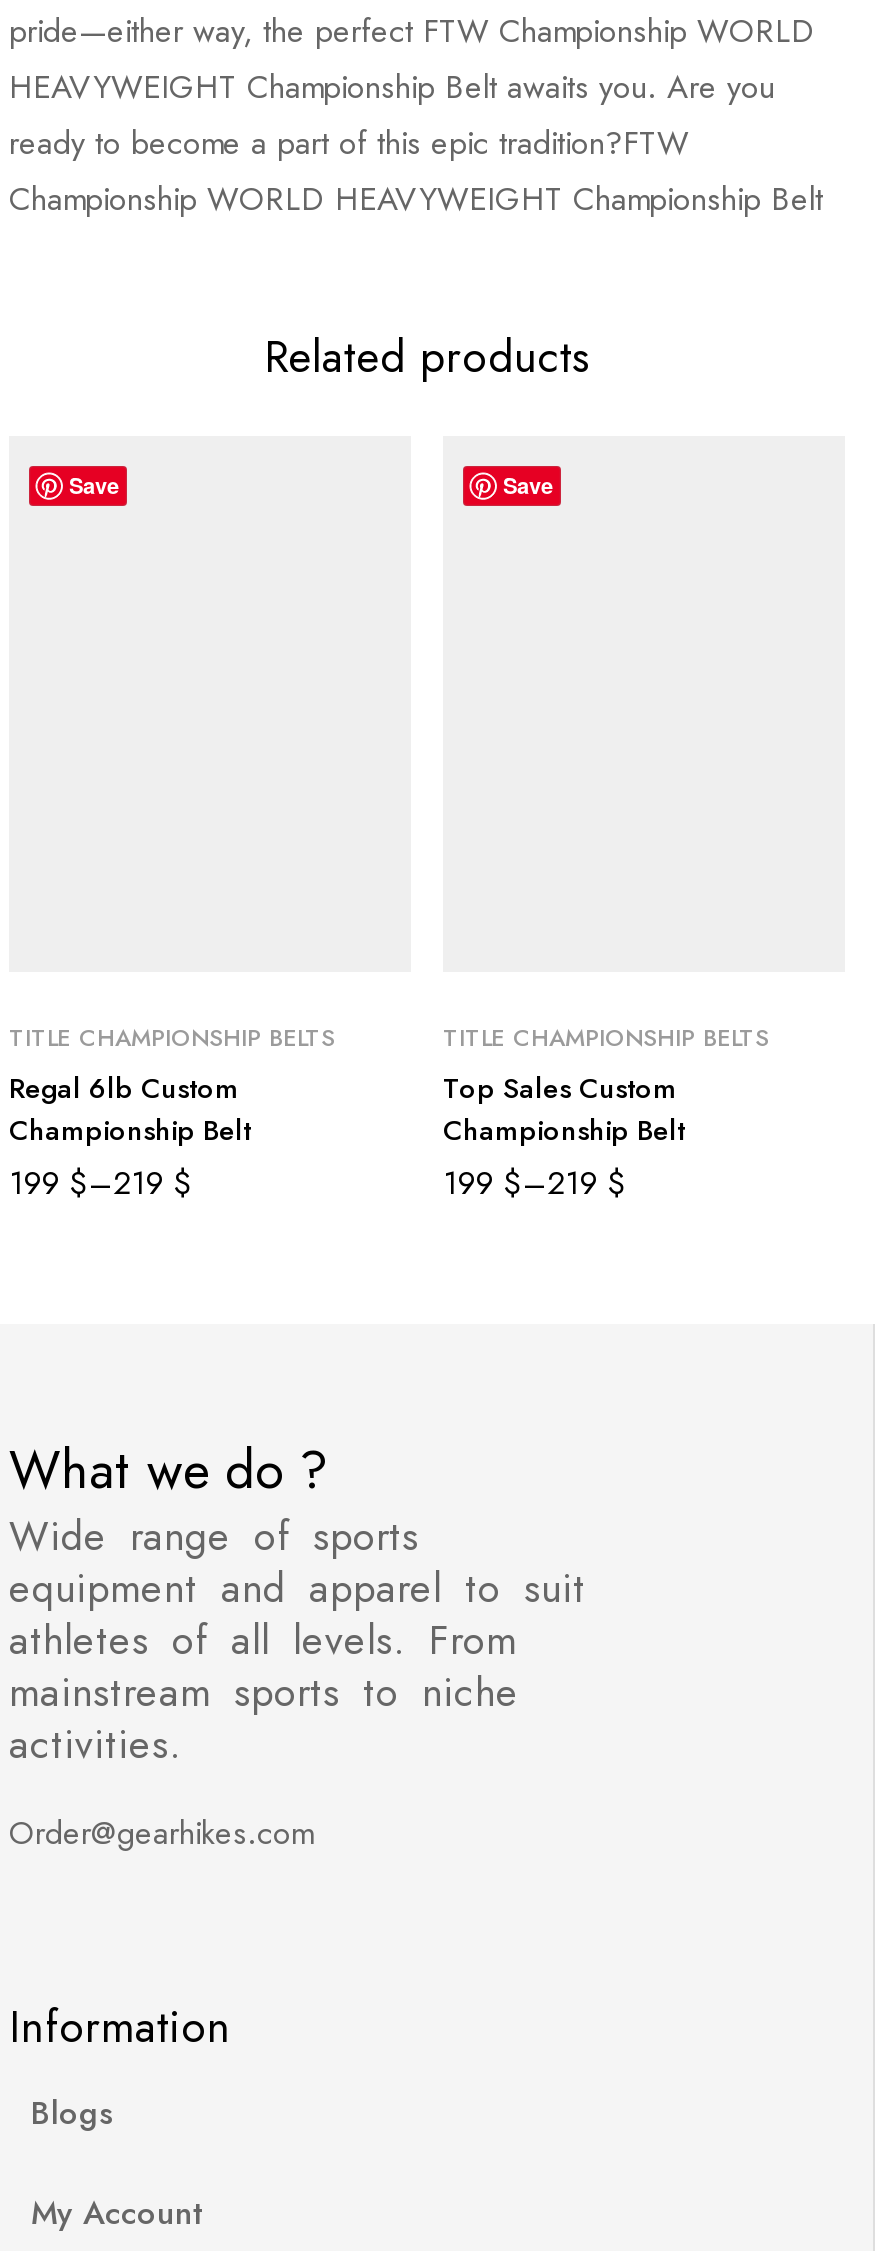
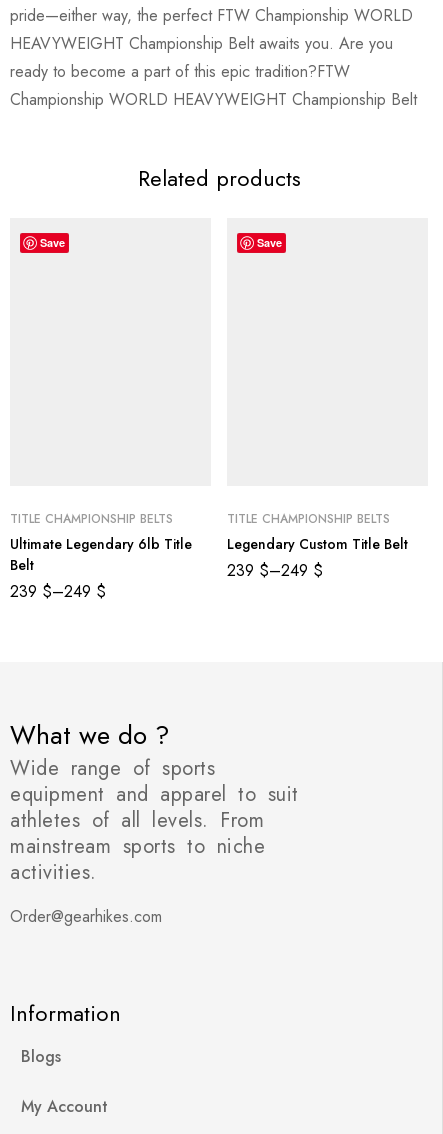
- Regal 6lb Custom
- Championship Belt
- 199 $–219 $
+ Ultimate Legendary 6lb Title
+ Belt
+ 239 $–249 $

- Top Sales Custom
- Championship Belt
- 199 $–219 $
+ Legendary Custom Title Belt
+ 239 $–249 $
